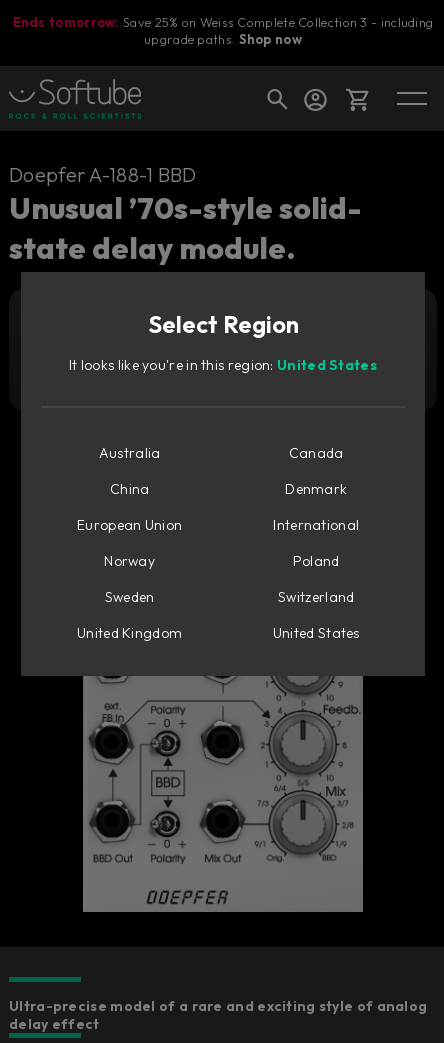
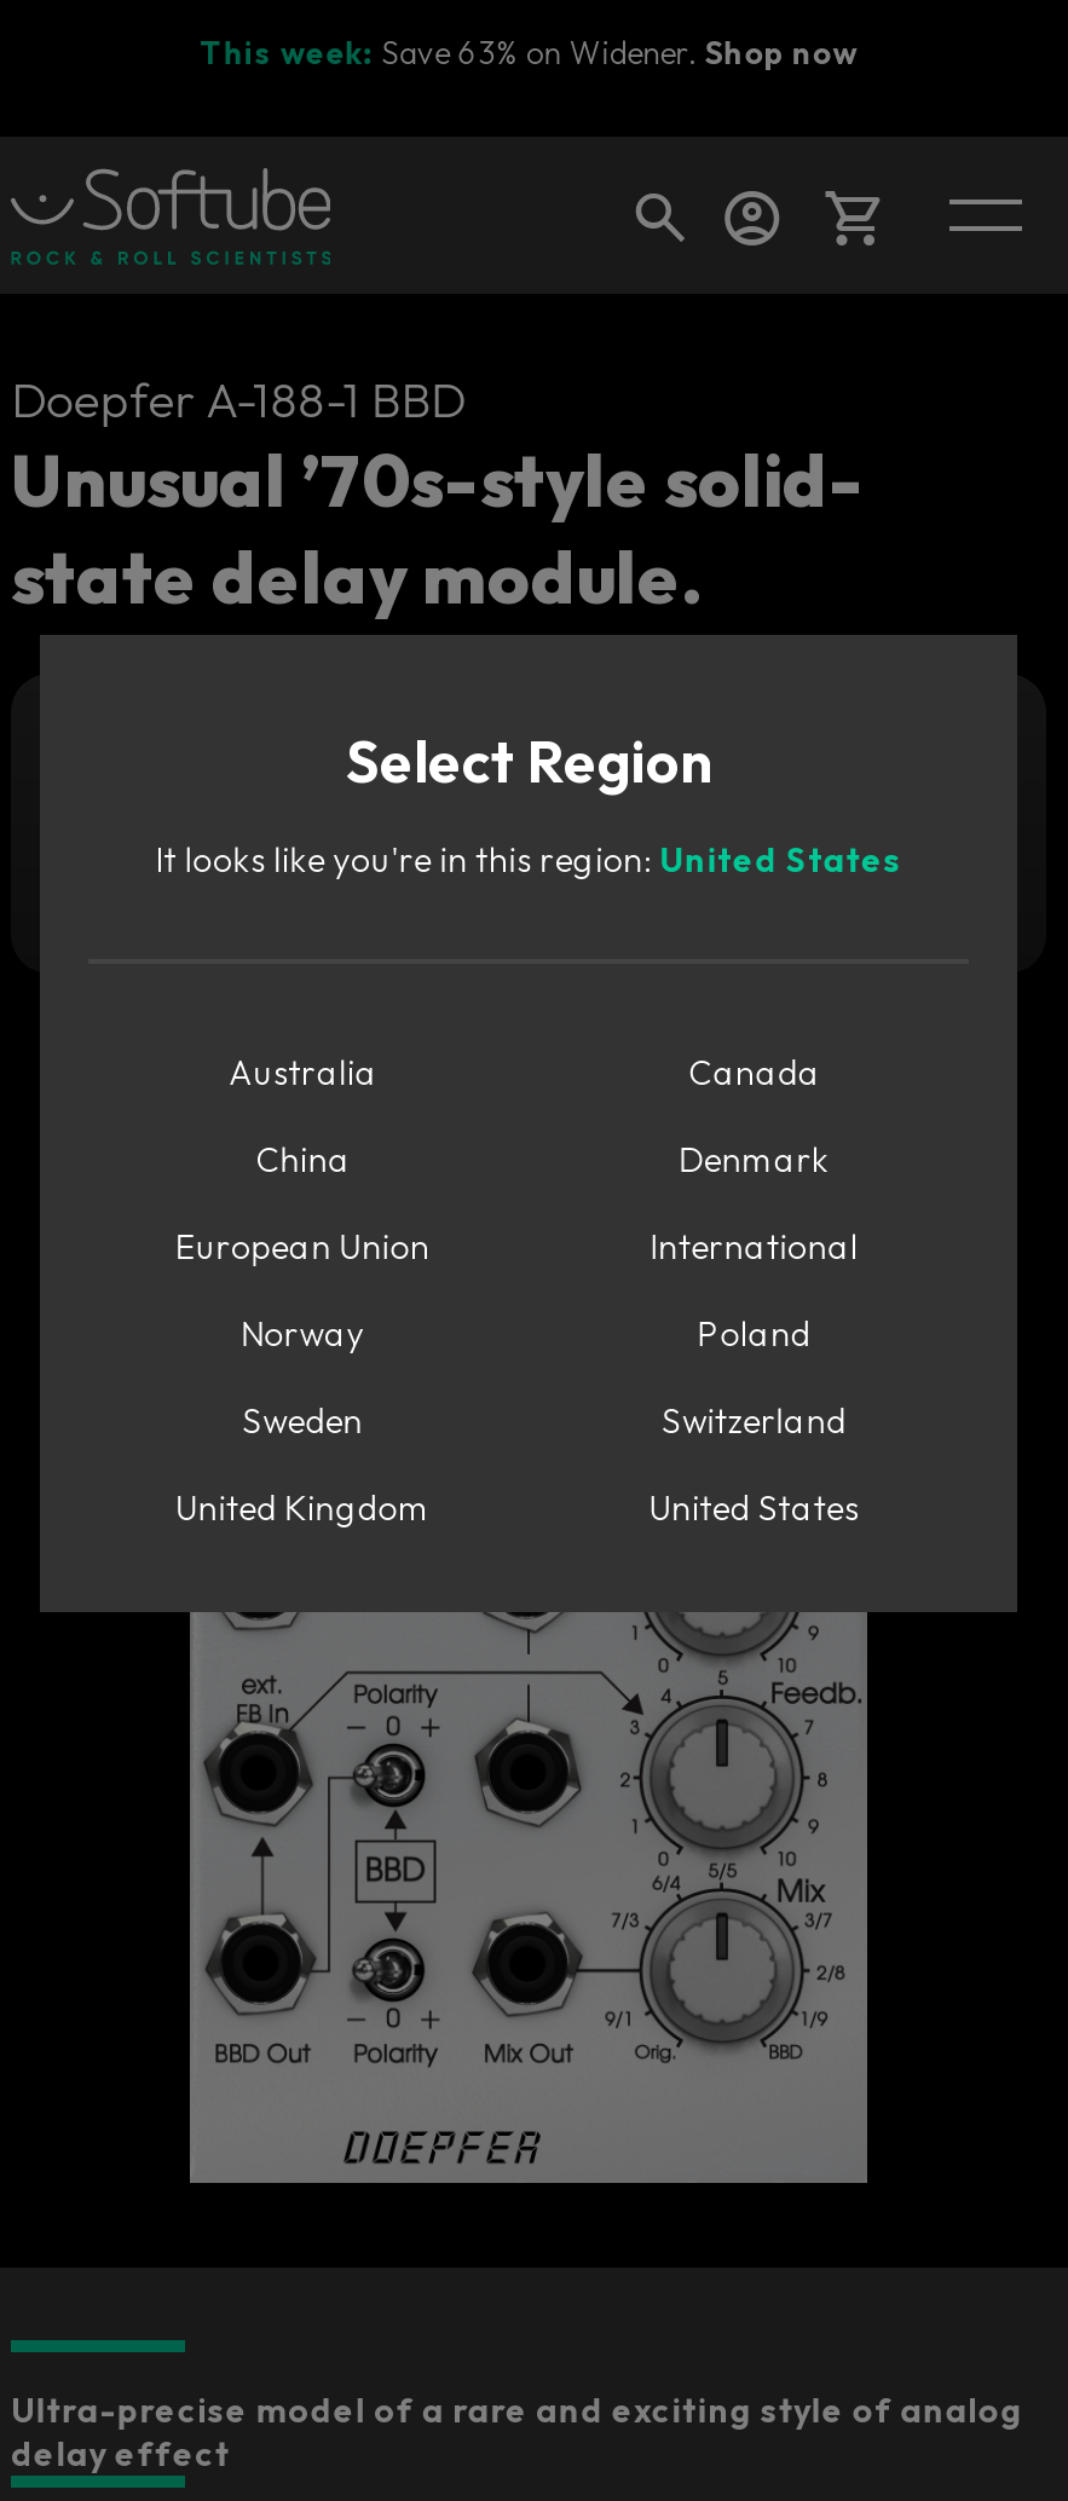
- Ends tomorrow: Save 25% on Weiss Complete Collection 3 - including
- upgrade paths. Shop now
+ This week: Save 63% on Widener. Shop now
